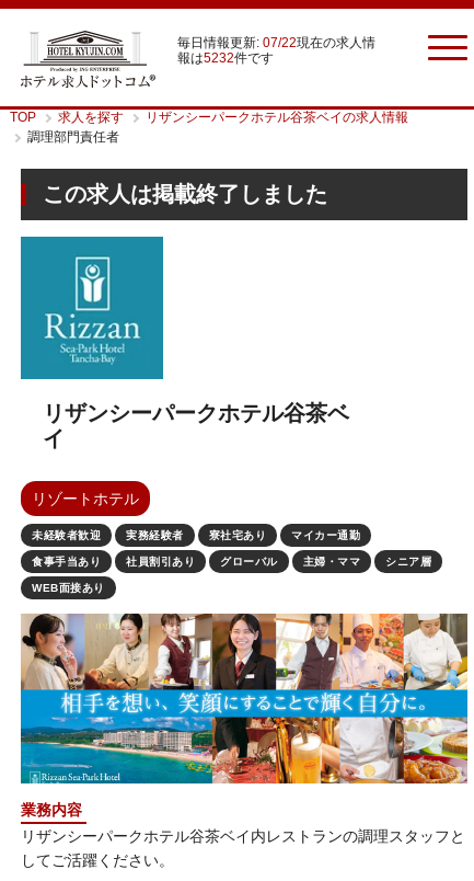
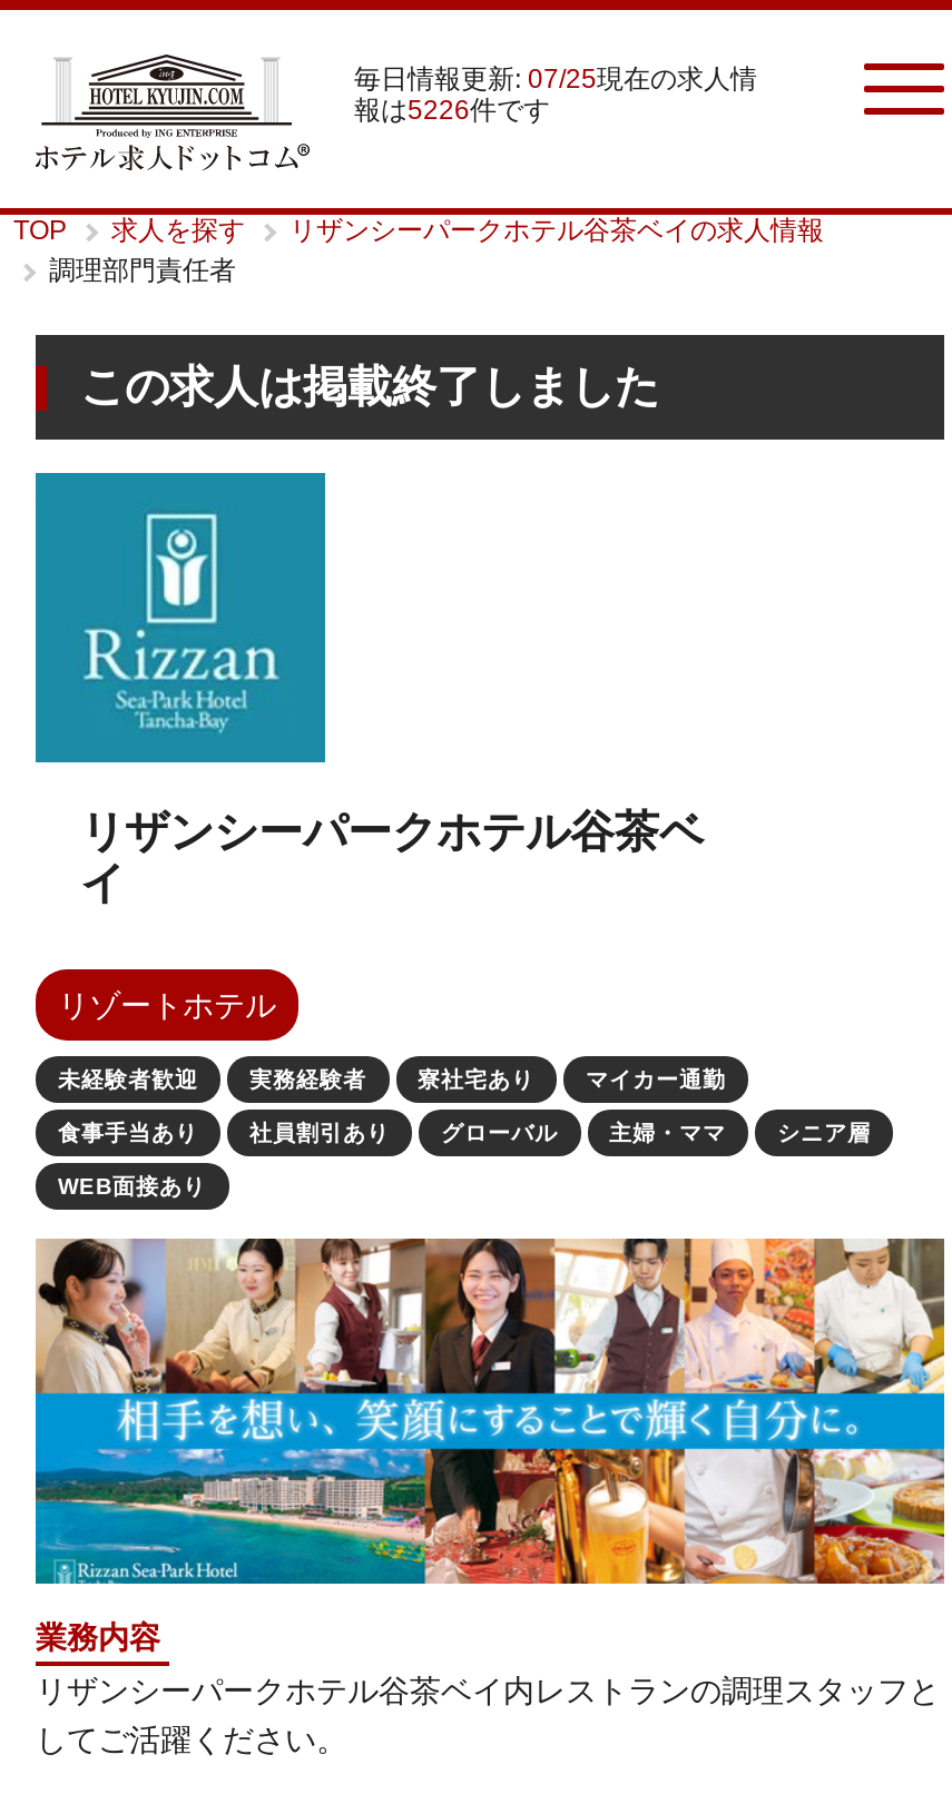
- 毎日情報更新: 07/22現在の求人情
+ 毎日情報更新: 07/25現在の求人情

- 報は5232件です
+ 報は5226件です
